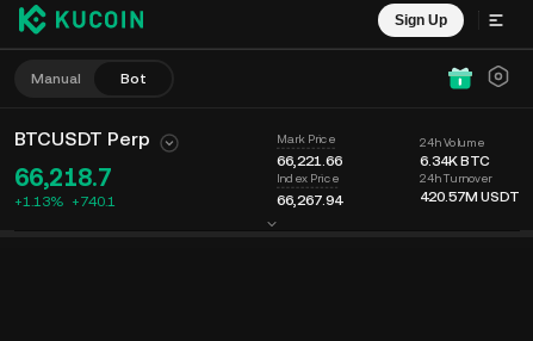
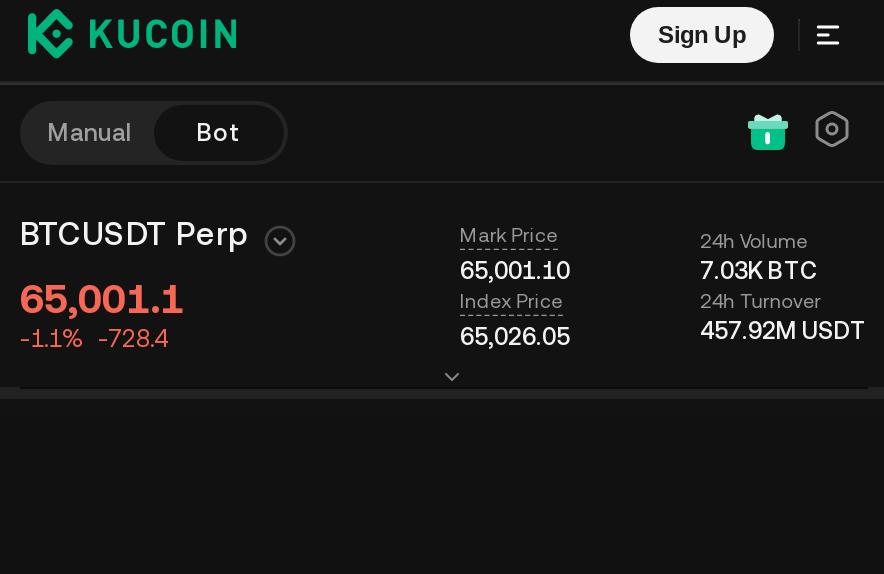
- 66,221.66
+ 65,001.10

- 6.34K BTC
+ 7.03K BTC

- 66,218.7
- +1.13% +740.1
+ 65,001.1
+ -1.1% -728.4

- 66,267.94
+ 65,026.05

- 420.57M USDT
+ 457.92M USDT
